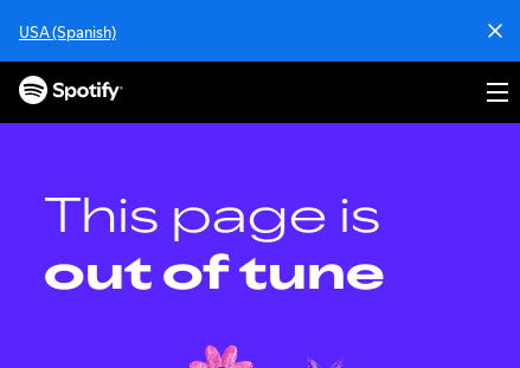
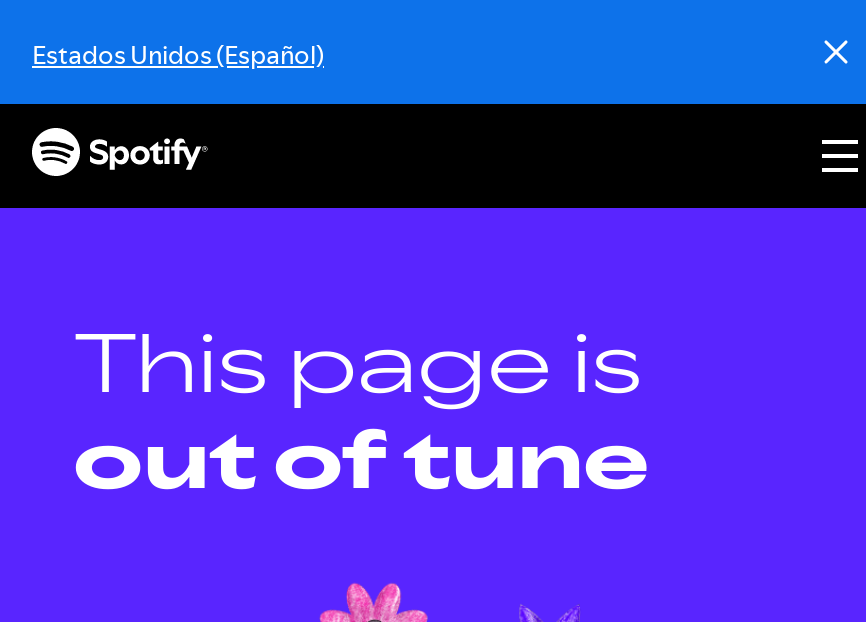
- USA (Spanish)
+ Estados Unidos (Español)
